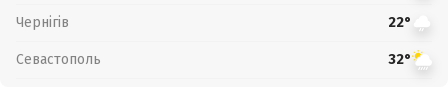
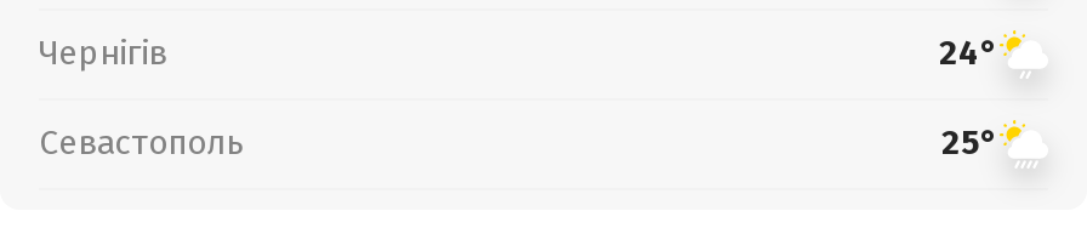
- 22°
+ 24°

- 32°
+ 25°
